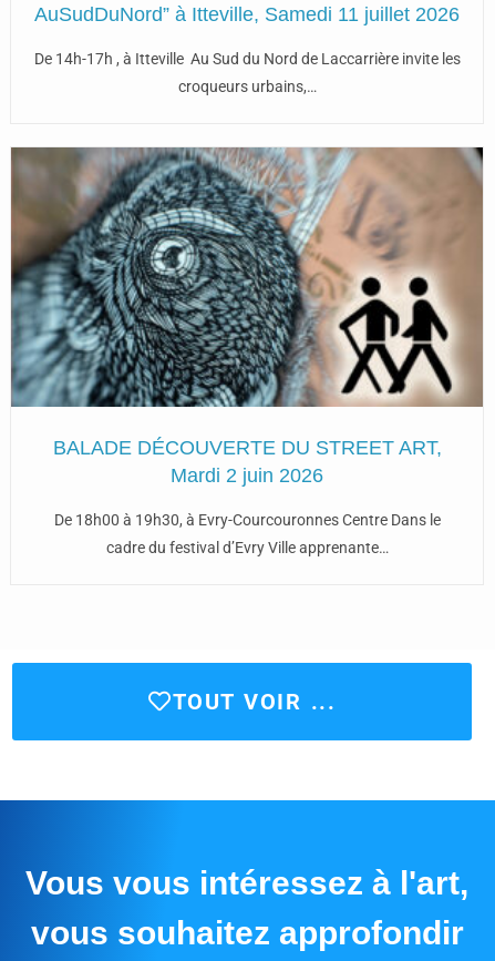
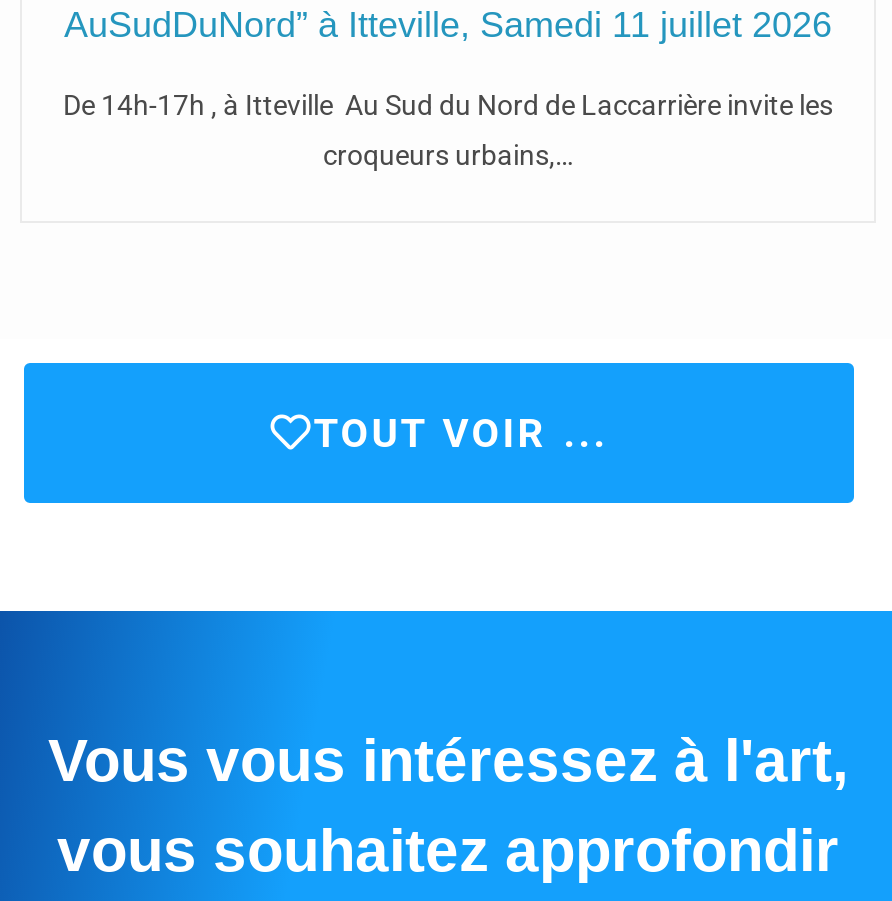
- [image]
- BALADE DÉCOUVERTE DU STREET ART,
- Mardi 2 juin 2026
- De 18h00 à 19h30, à Evry-Courcouronnes Centre Dans le
- cadre du festival d’Evry Ville apprenante…
